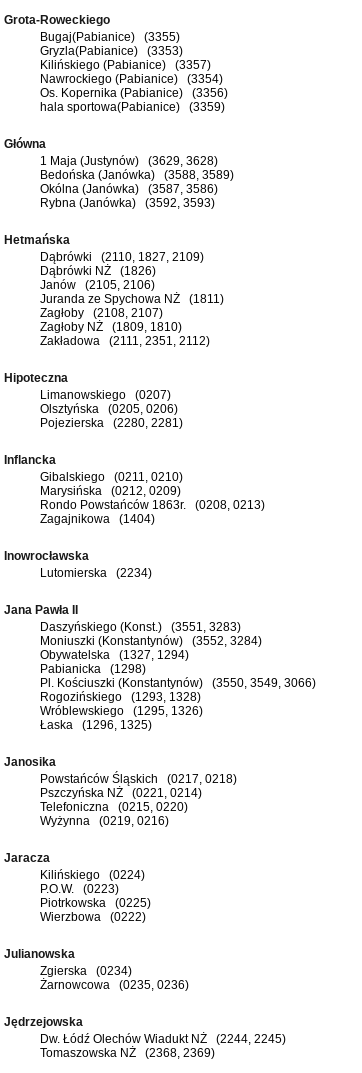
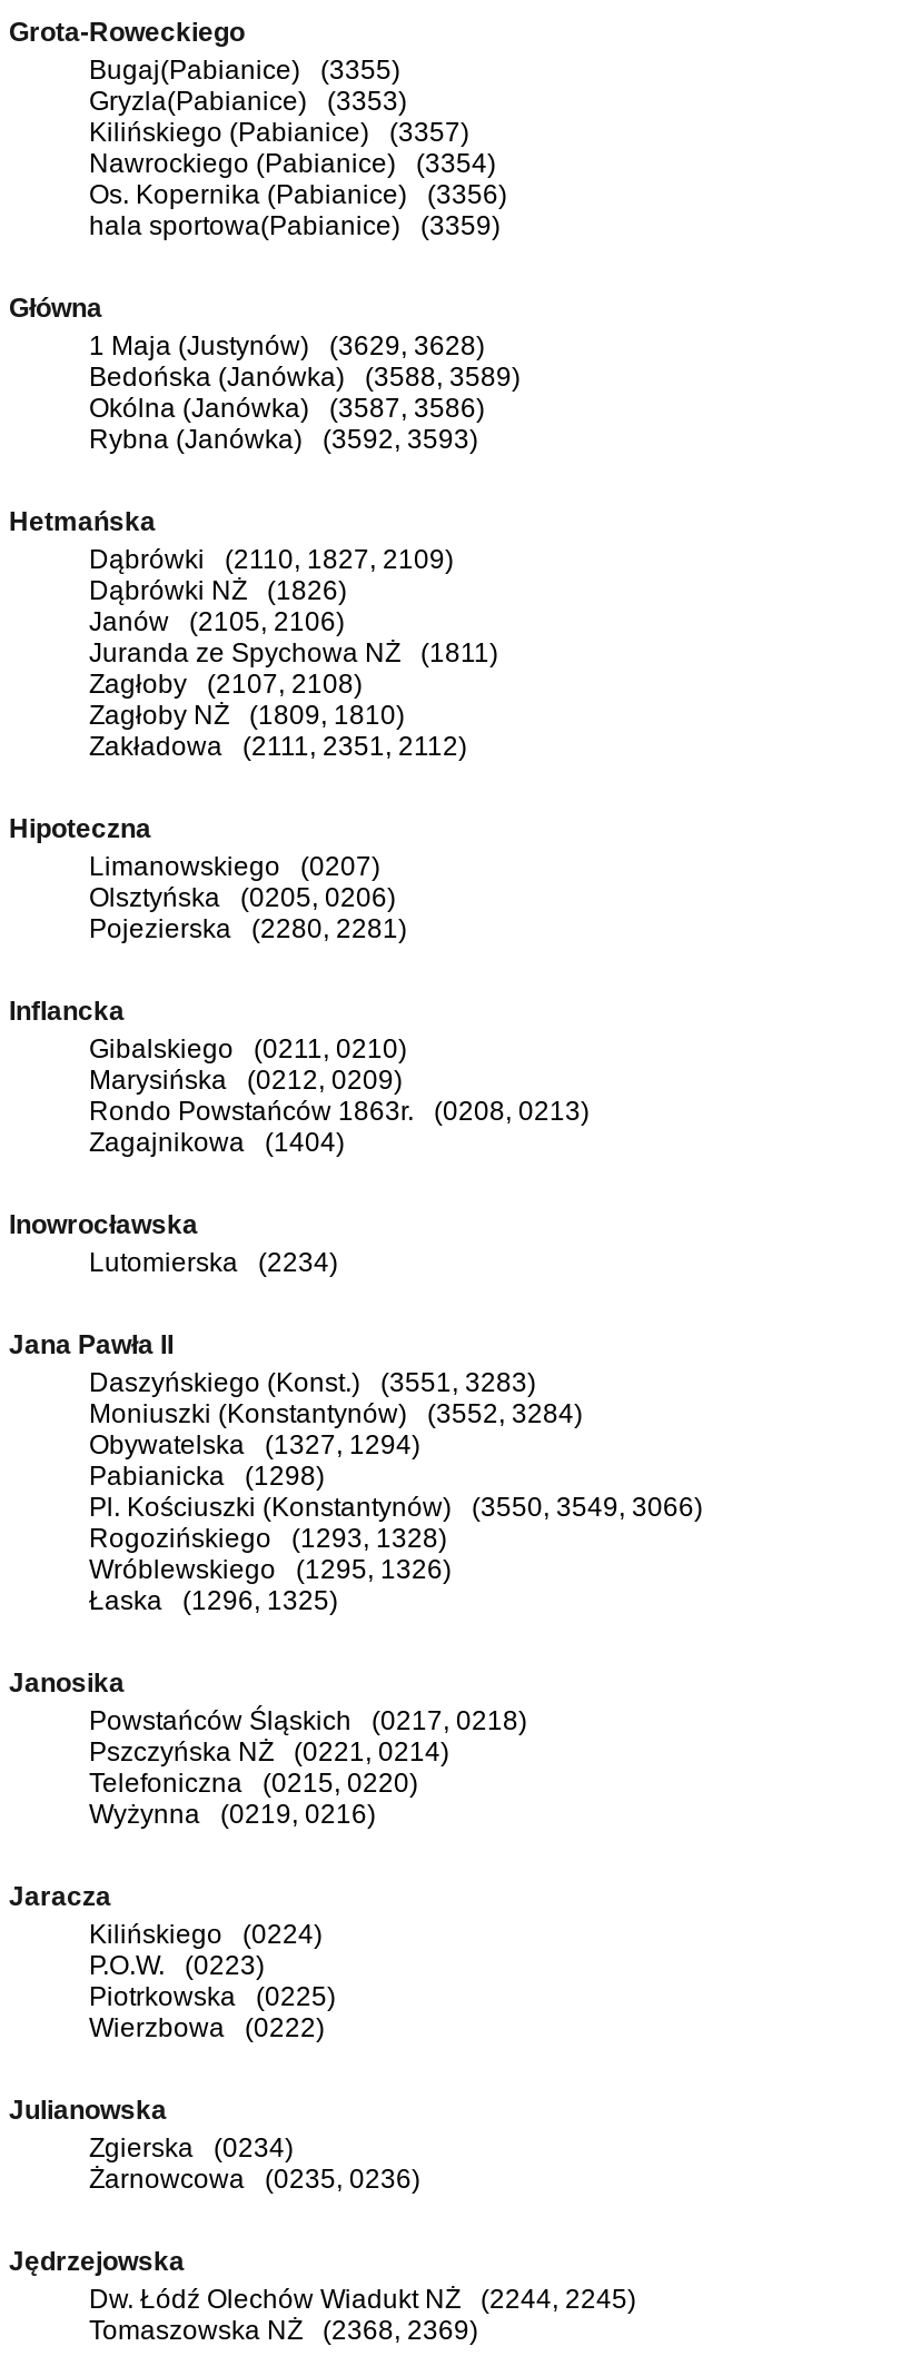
- Zagłoby (2108, 2107)
+ Zagłoby (2107, 2108)
